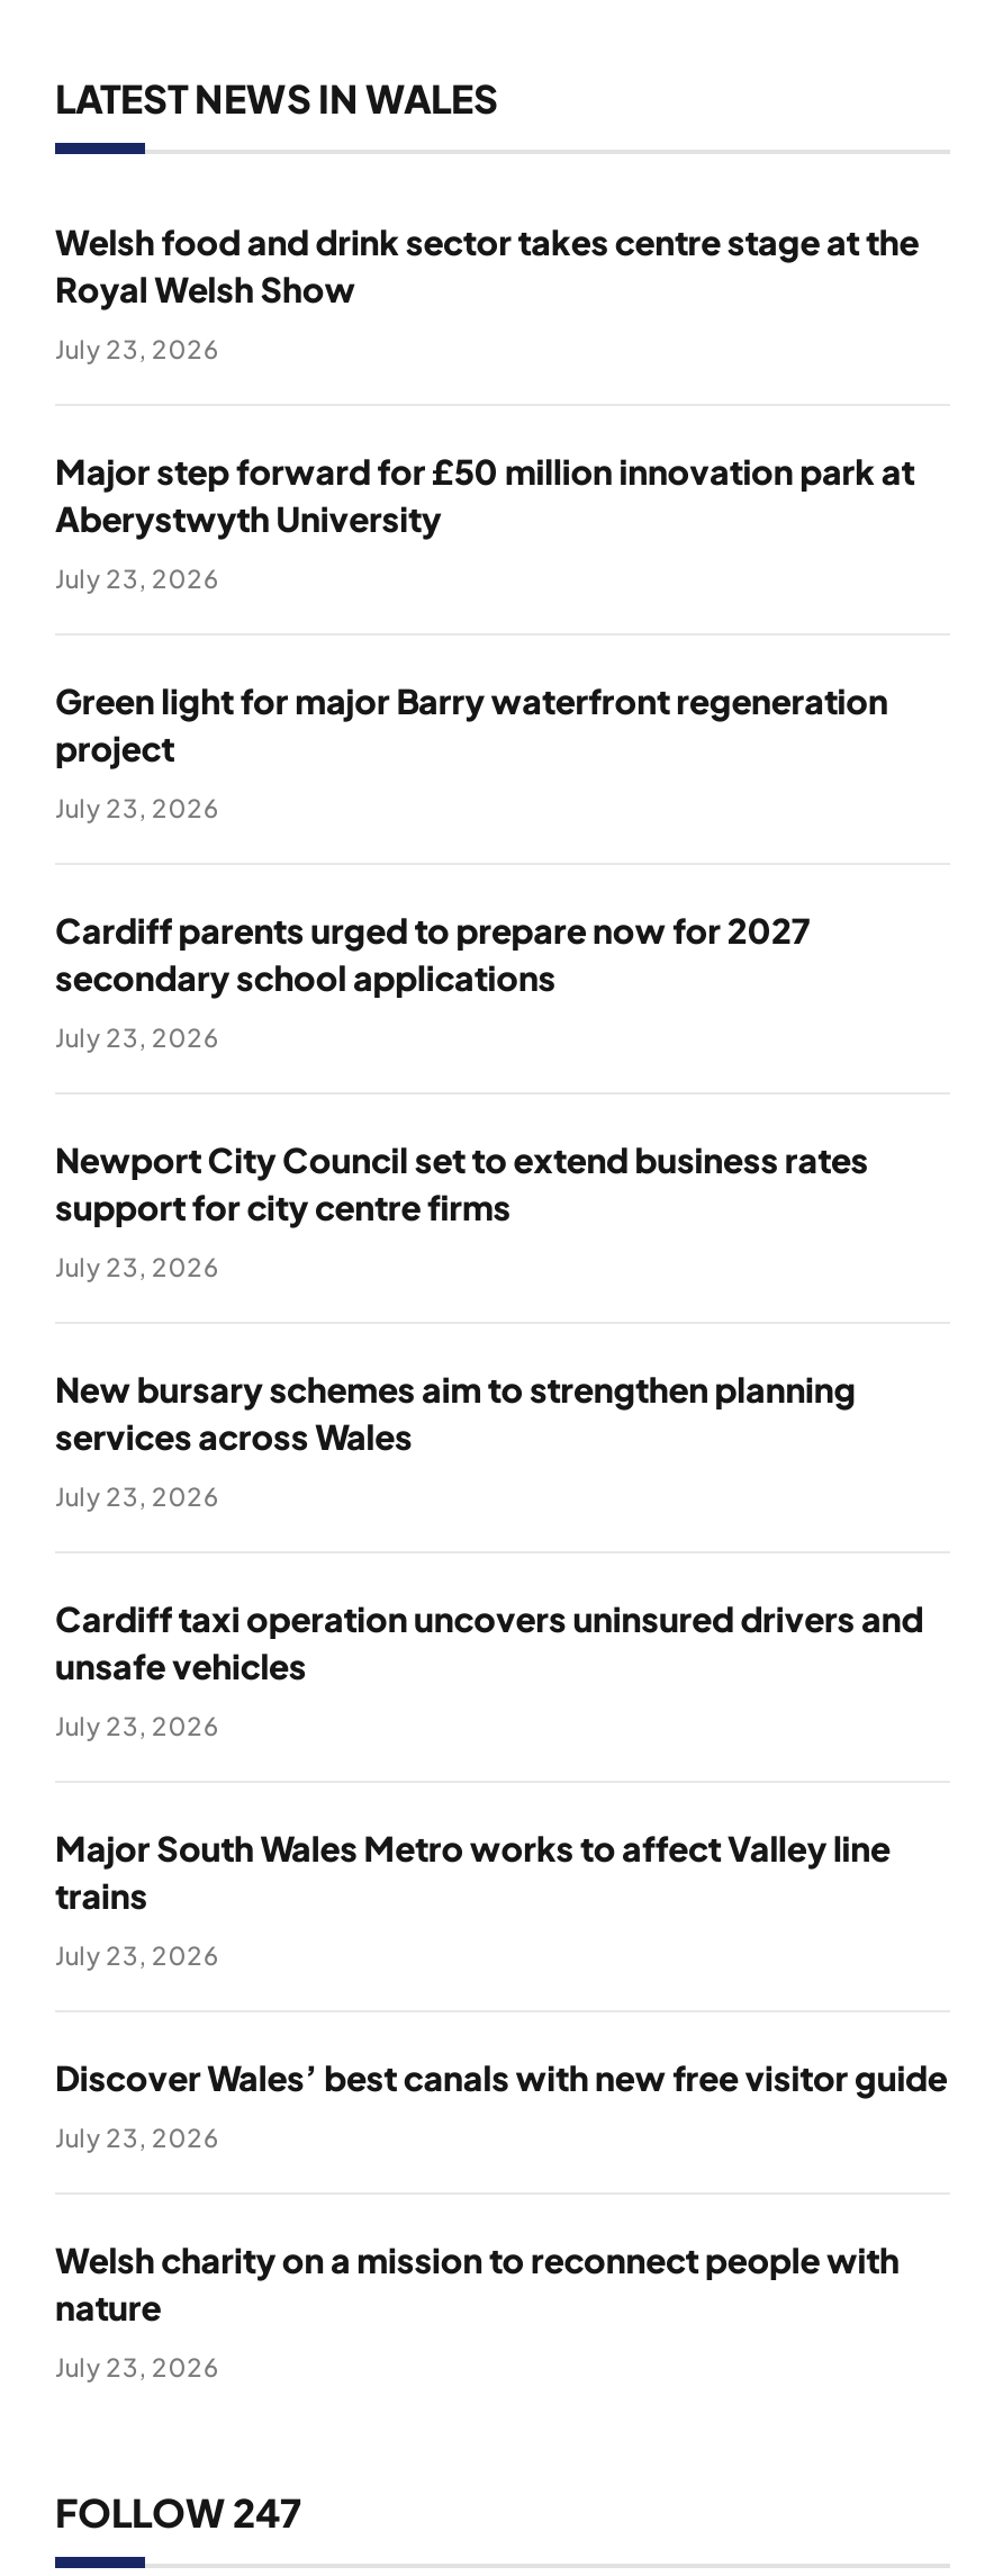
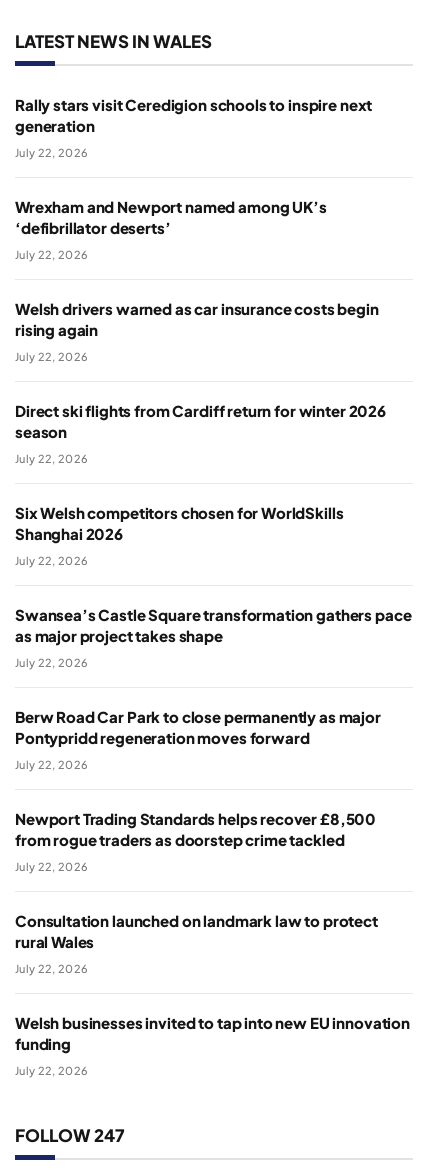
- Welsh food and drink sector takes centre stage at the
- Royal Welsh Show
+ Rally stars visit Ceredigion schools to inspire next
+ generation

- July 23, 2026
+ July 22, 2026

- Major step forward for £50 million innovation park at
- Aberystwyth University
+ Wrexham and Newport named among UK’s
+ ‘defibrillator deserts’

- July 23, 2026
+ July 22, 2026

- Green light for major Barry waterfront regeneration
- project
+ Welsh drivers warned as car insurance costs begin
+ rising again

- July 23, 2026
+ July 22, 2026

- Cardiff parents urged to prepare now for 2027
- secondary school applications
+ Direct ski flights from Cardiff return for winter 2026
+ season

- July 23, 2026
+ July 22, 2026

- Newport City Council set to extend business rates
- support for city centre firms
+ Six Welsh competitors chosen for WorldSkills
+ Shanghai 2026

- July 23, 2026
+ July 22, 2026

- New bursary schemes aim to strengthen planning
- services across Wales
+ Swansea’s Castle Square transformation gathers pace
+ as major project takes shape

- July 23, 2026
+ July 22, 2026

- Cardiff taxi operation uncovers uninsured drivers and
- unsafe vehicles
+ Berw Road Car Park to close permanently as major
+ Pontypridd regeneration moves forward

- July 23, 2026
+ July 22, 2026

- Major South Wales Metro works to affect Valley line
- trains
+ Newport Trading Standards helps recover £8,500
+ from rogue traders as doorstep crime tackled

- July 23, 2026
+ July 22, 2026

- Discover Wales’ best canals with new free visitor guide
+ Consultation launched on landmark law to protect
+ rural Wales

- July 23, 2026
+ July 22, 2026

- Welsh charity on a mission to reconnect people with
- nature
+ Welsh businesses invited to tap into new EU innovation
+ funding

- July 23, 2026
+ July 22, 2026
